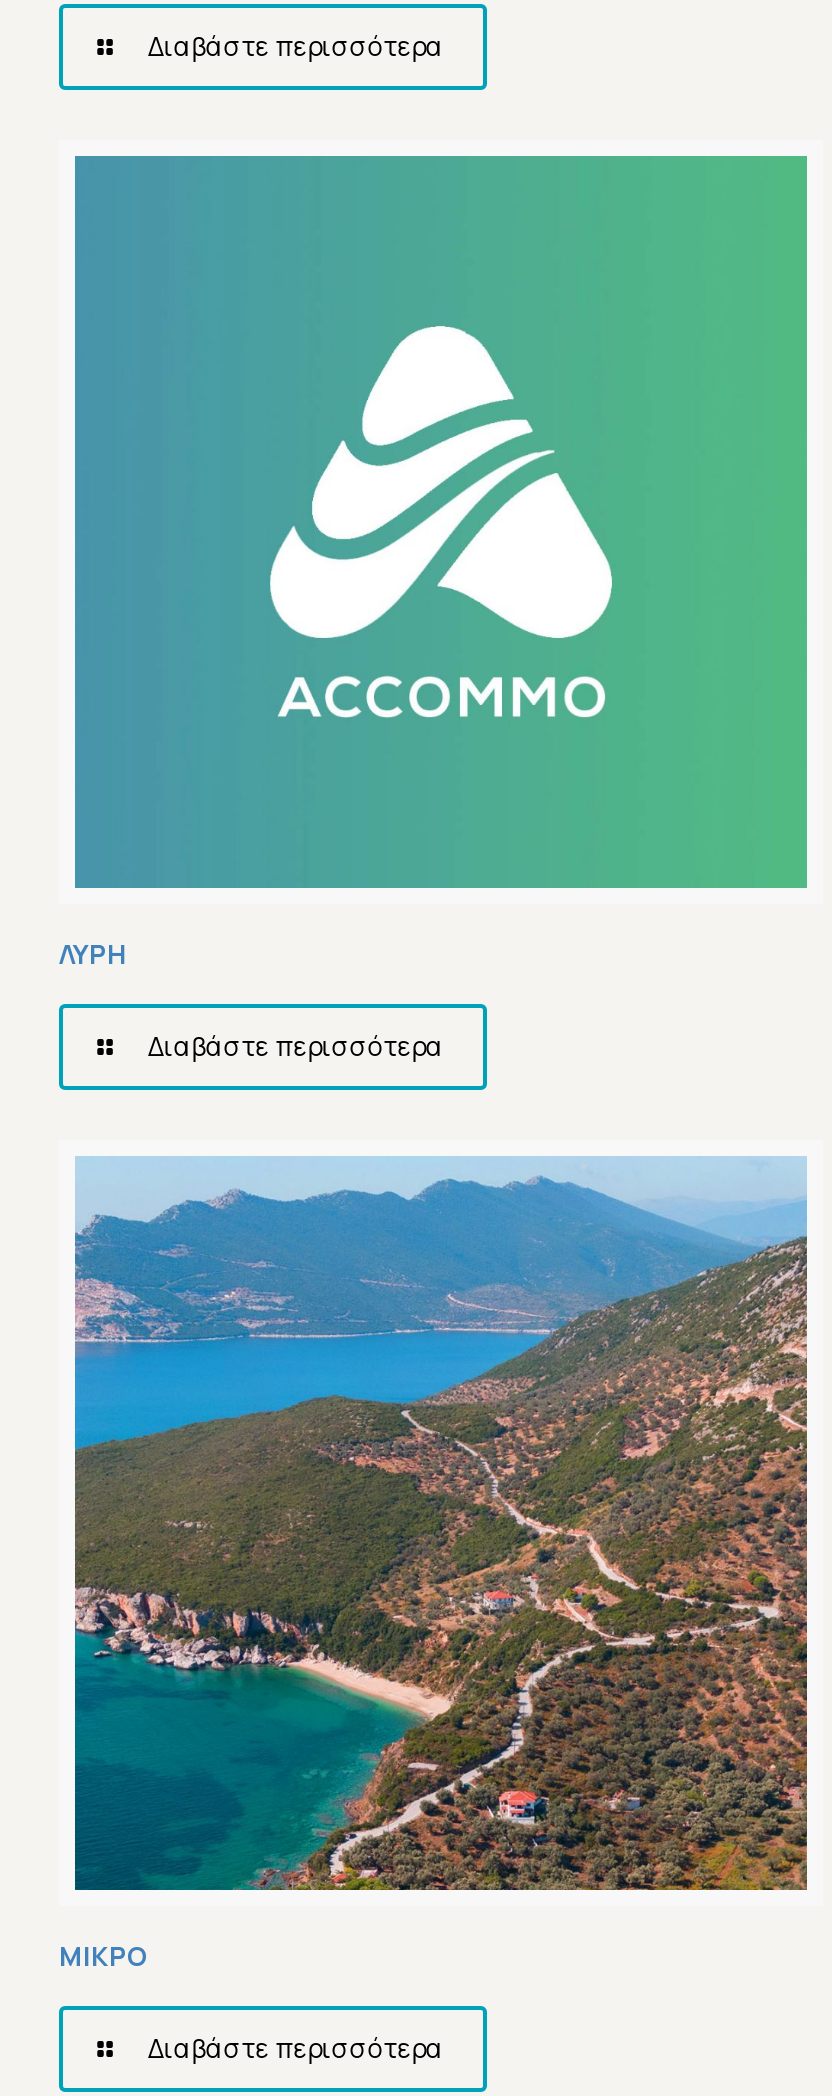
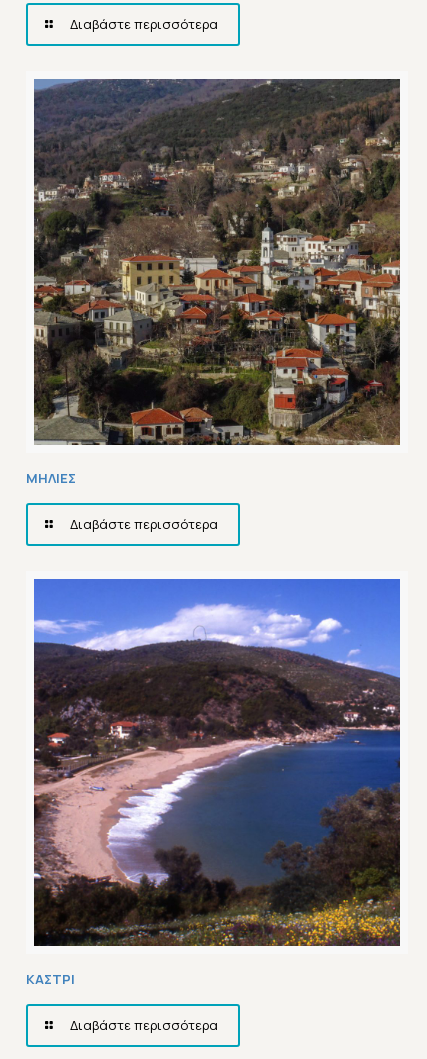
- [image]
- ΛΥΡΗ
+ [image]
+ ΜΗΛΙΕΣ

- [image]
- ΜΙΚΡΟ
+ [image]
+ ΚΑΣΤΡΙ
